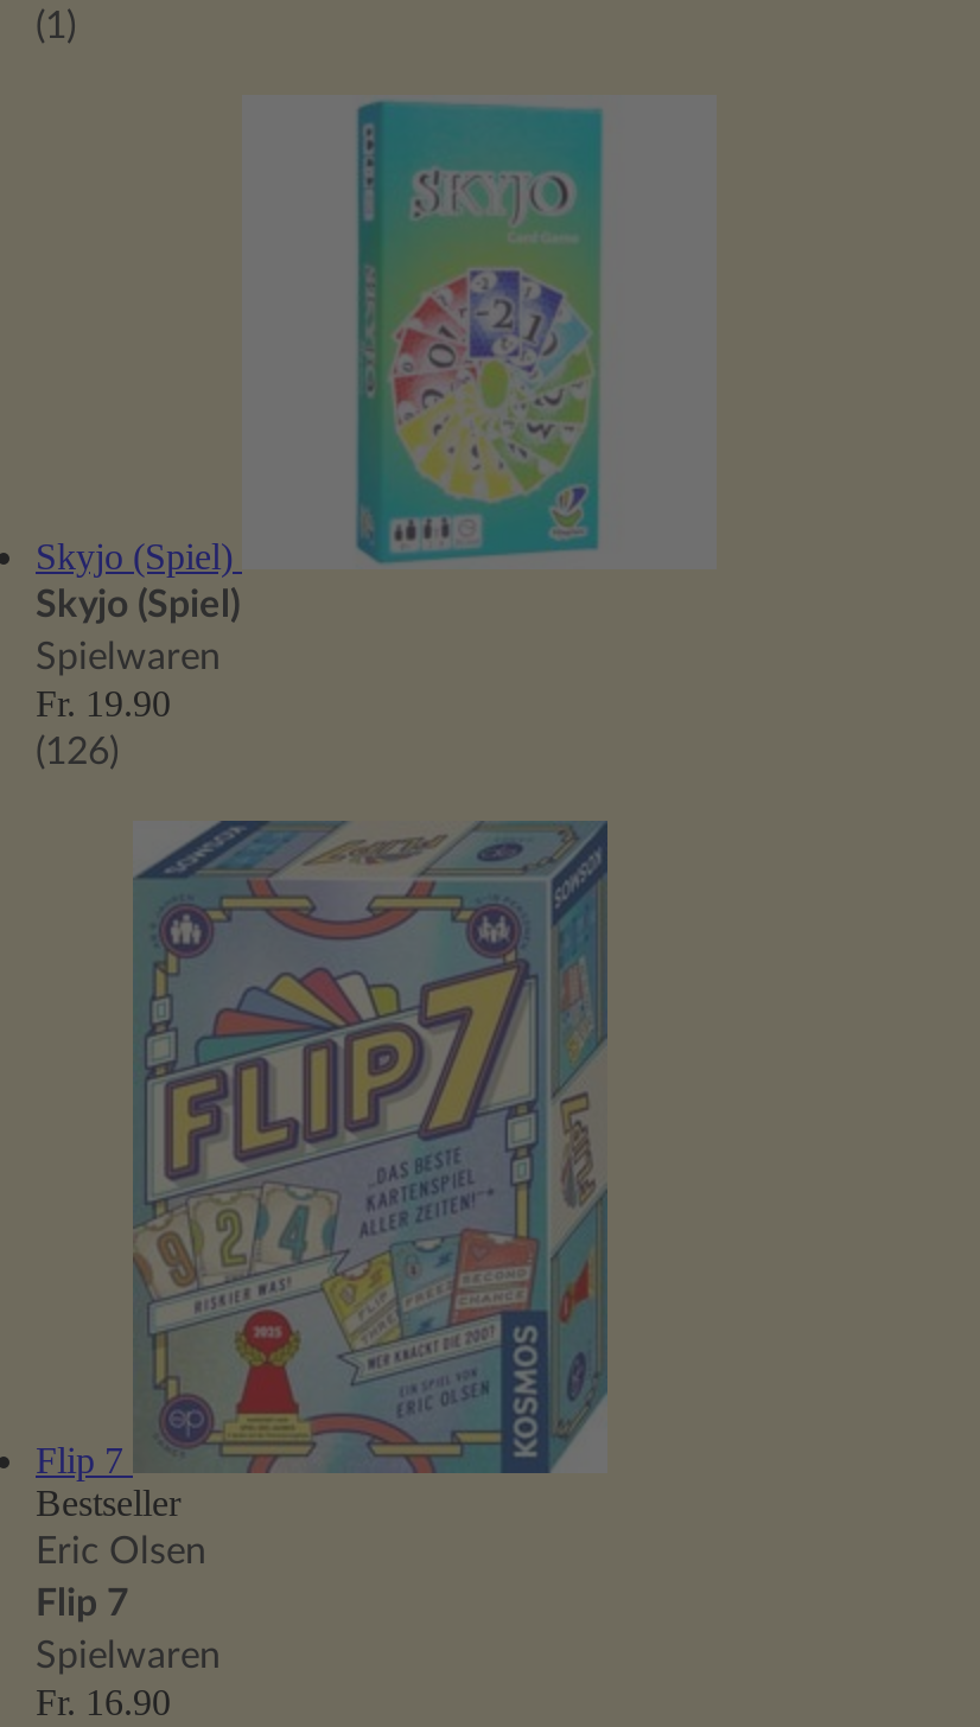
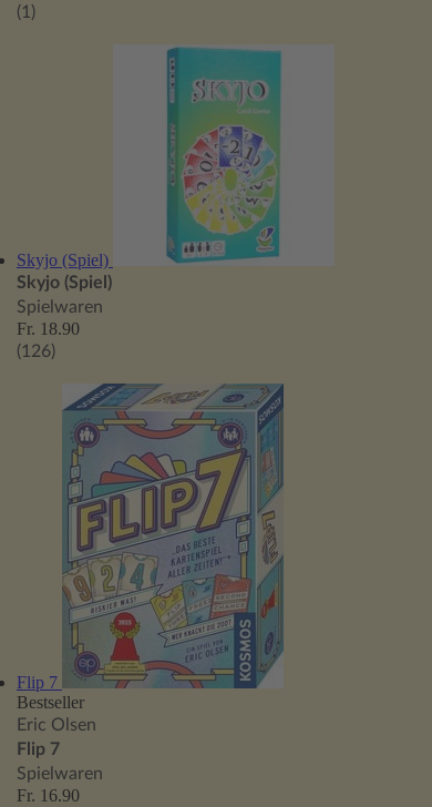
- Fr. 19.90
+ Fr. 18.90
